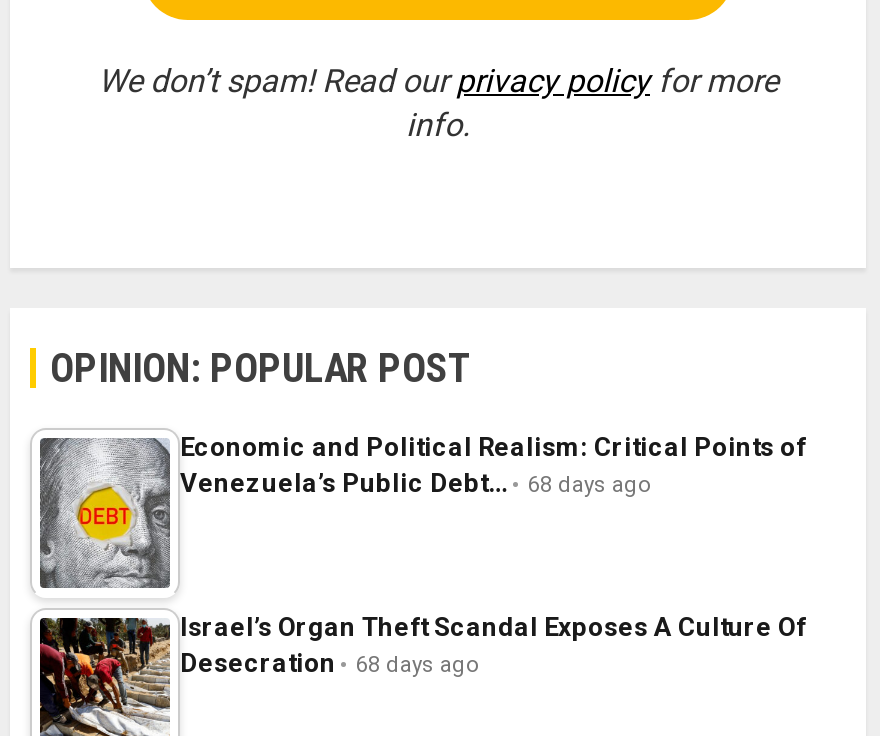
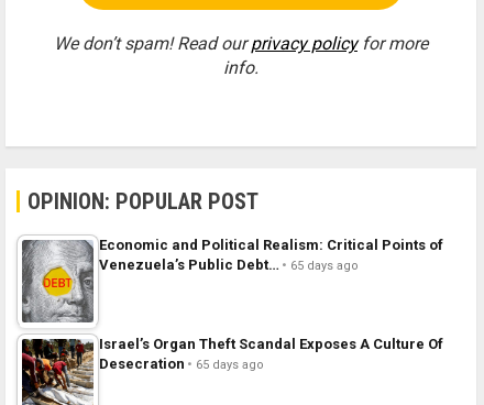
- Venezuela’s Public Debt… 68 days ago
+ Venezuela’s Public Debt… 65 days ago

- Desecration 68 days ago
+ Desecration 65 days ago
